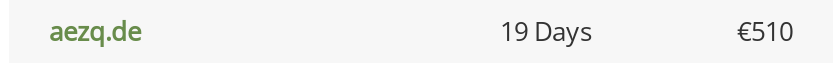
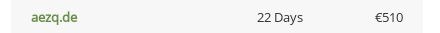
- 19 Days
+ 22 Days
